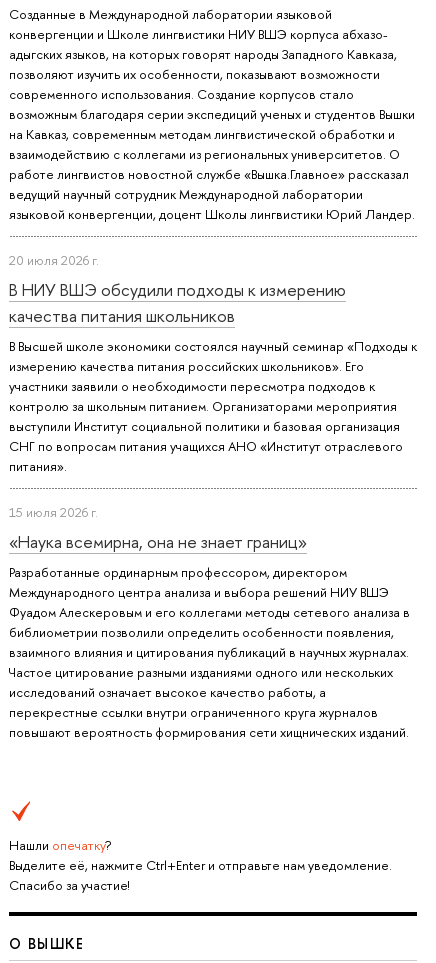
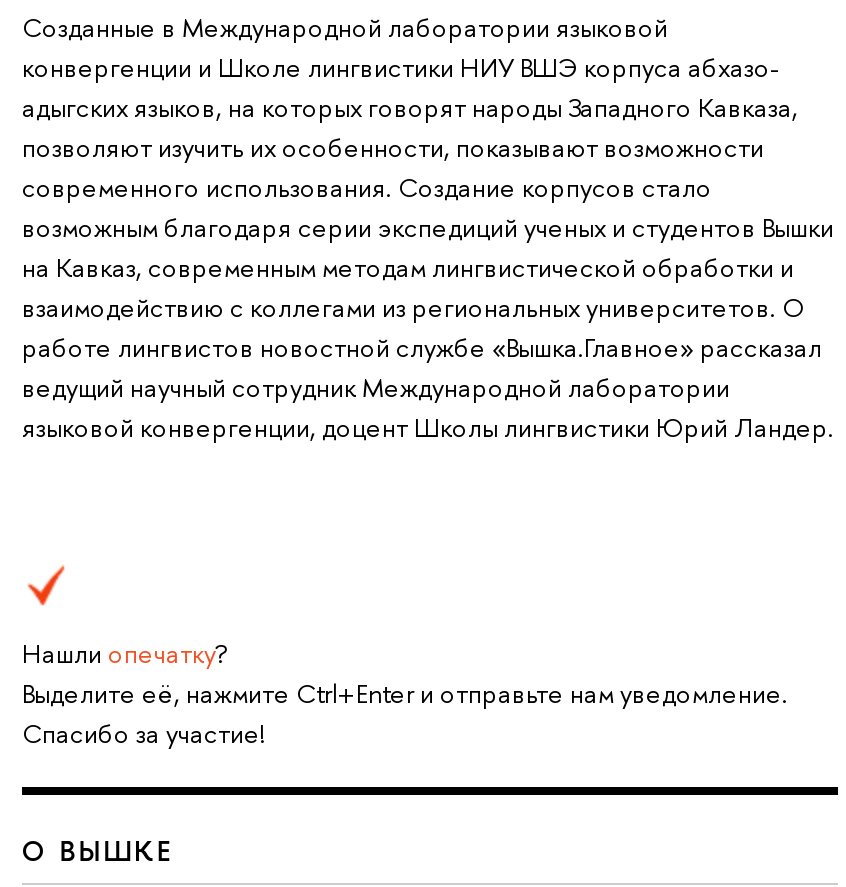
- 20 июля 2026 г.
- В НИУ ВШЭ обсудили подходы к измерению
- качества питания школьников
- В Высшей школе экономики состоялся научный семинар «Подходы к
- измерению качества питания российских школьников». Его
- участники заявили о необходимости пересмотра подходов к
- контролю за школьным питанием. Организаторами мероприятия
- выступили Институт социальной политики и базовая организация
- СНГ по вопросам питания учащихся АНО «Институт отраслевого
- питания».
- 15 июля 2026 г.
- «Наука всемирна, она не знает границ»
- Разработанные ординарным профессором, директором
- Международного центра анализа и выбора решений НИУ ВШЭ
- Фуадом Алескеровым и его коллегами методы сетевого анализа в
- библиометрии позволили определить особенности появления,
- взаимного влияния и цитирования публикаций в научных журналах.
- Частое цитирование разными изданиями одного или нескольких
- исследований означает высокое качество работы, а
- перекрестные ссылки внутри ограниченного круга журналов
- повышают вероятность формирования сети хищнических изданий.
